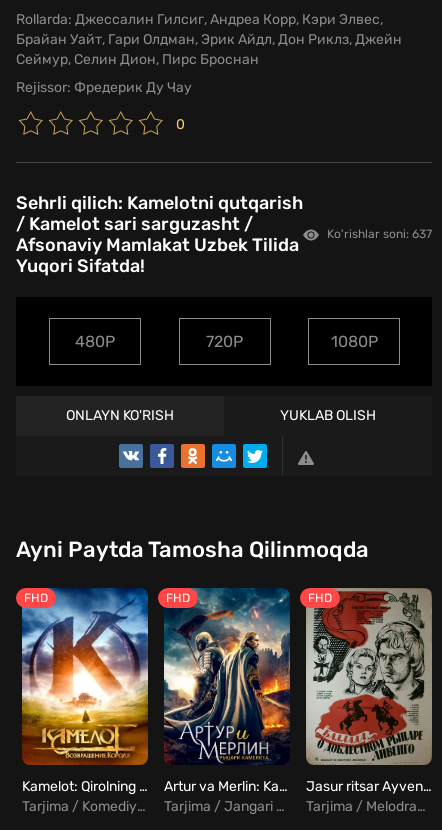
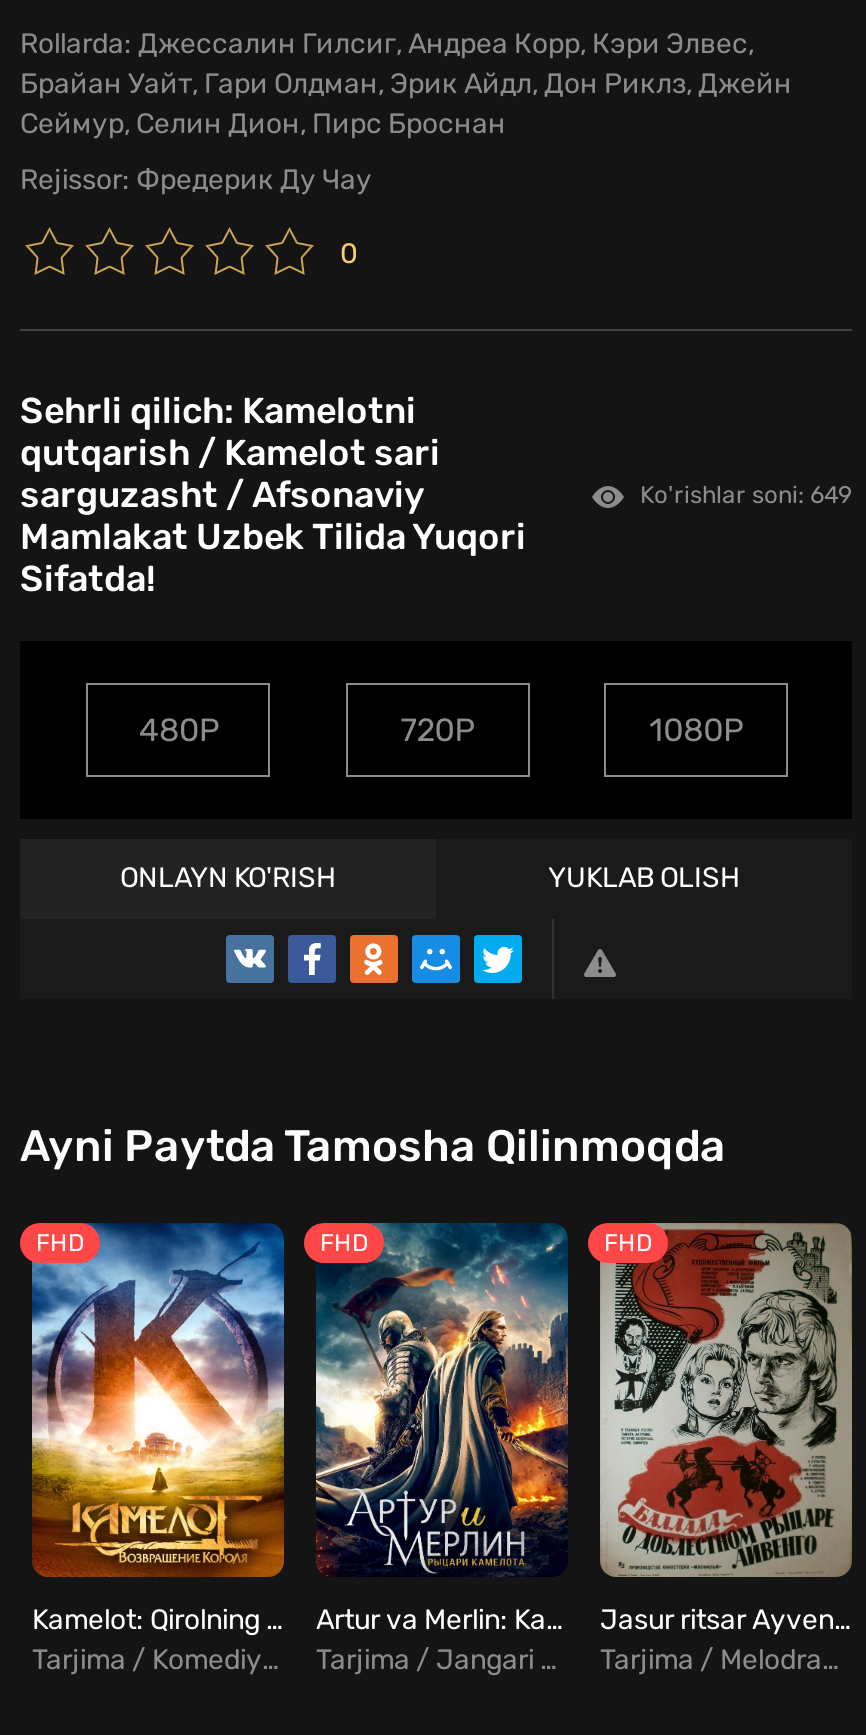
- Ko'rishlar soni: 637
+ Ko'rishlar soni: 649
